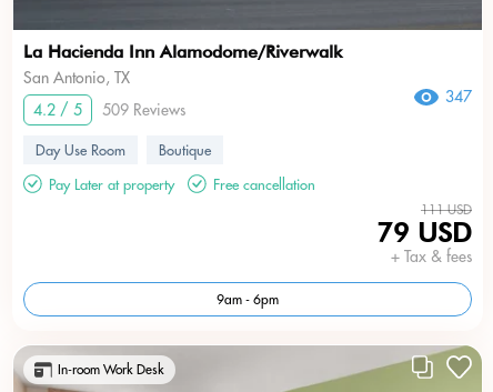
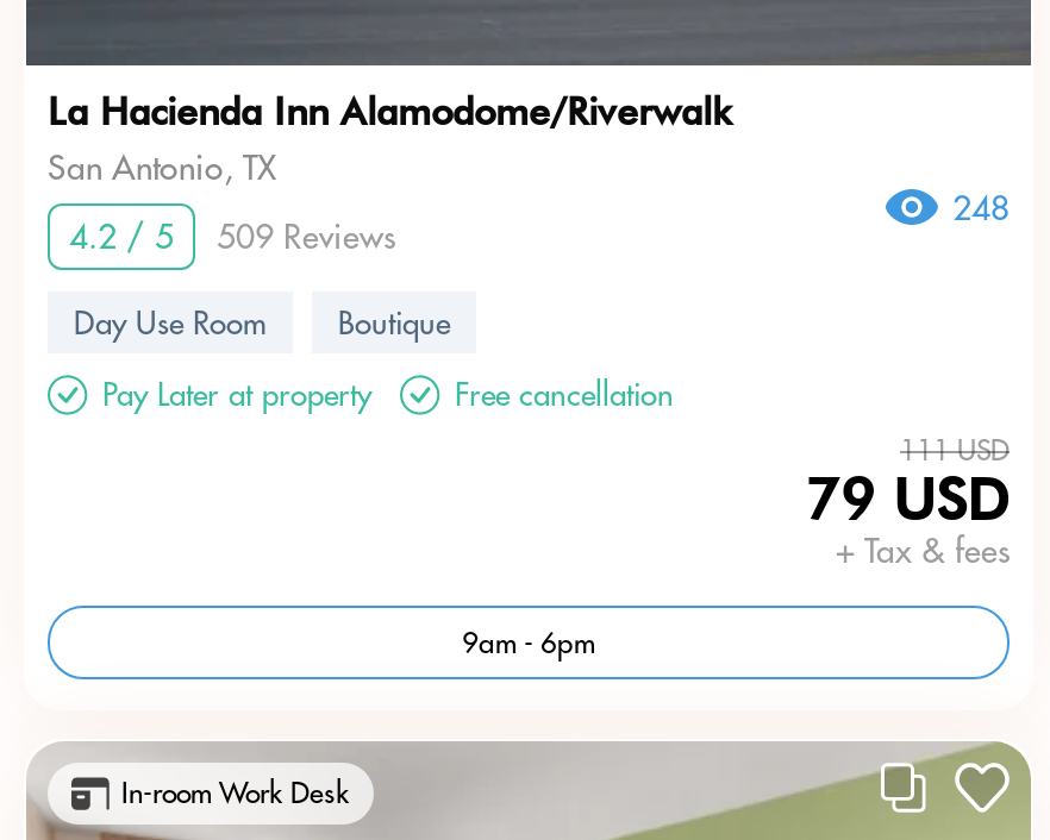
- 347
+ 248
